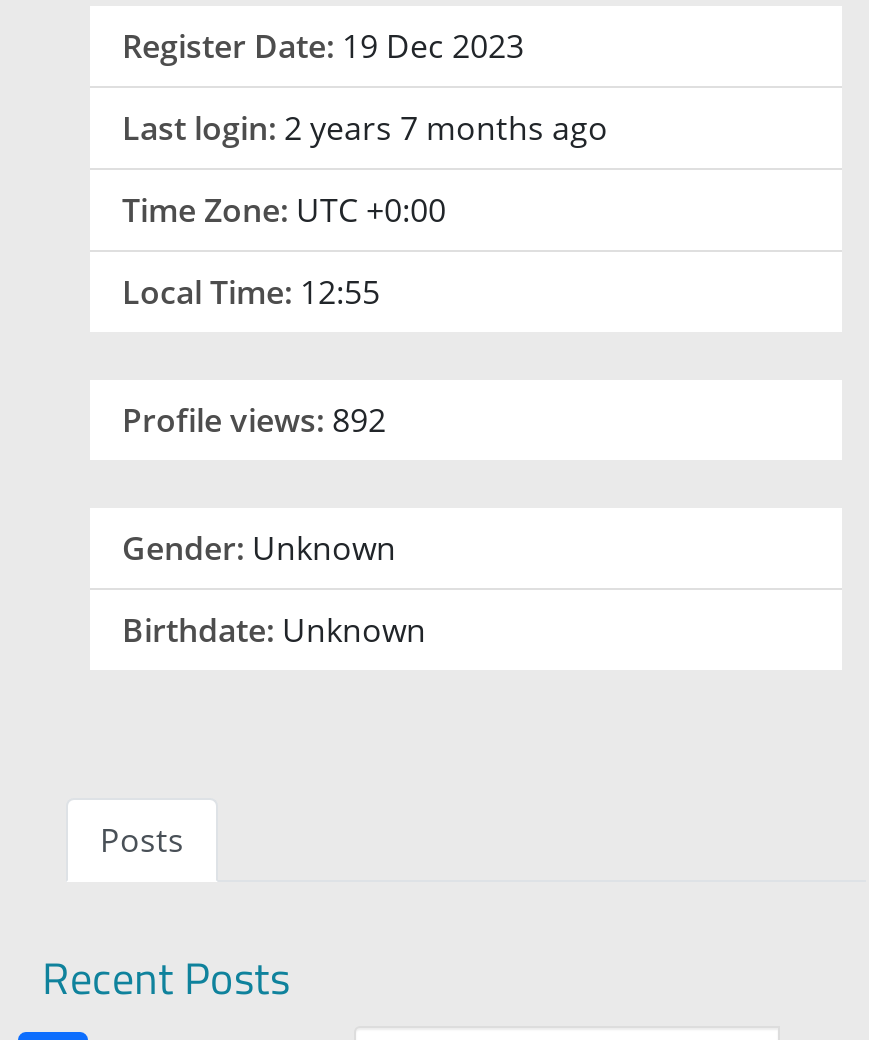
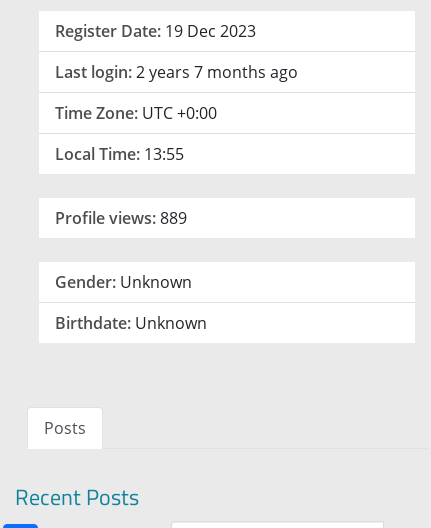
- Local Time: 12:55
+ Local Time: 13:55

- Profile views: 892
+ Profile views: 889
